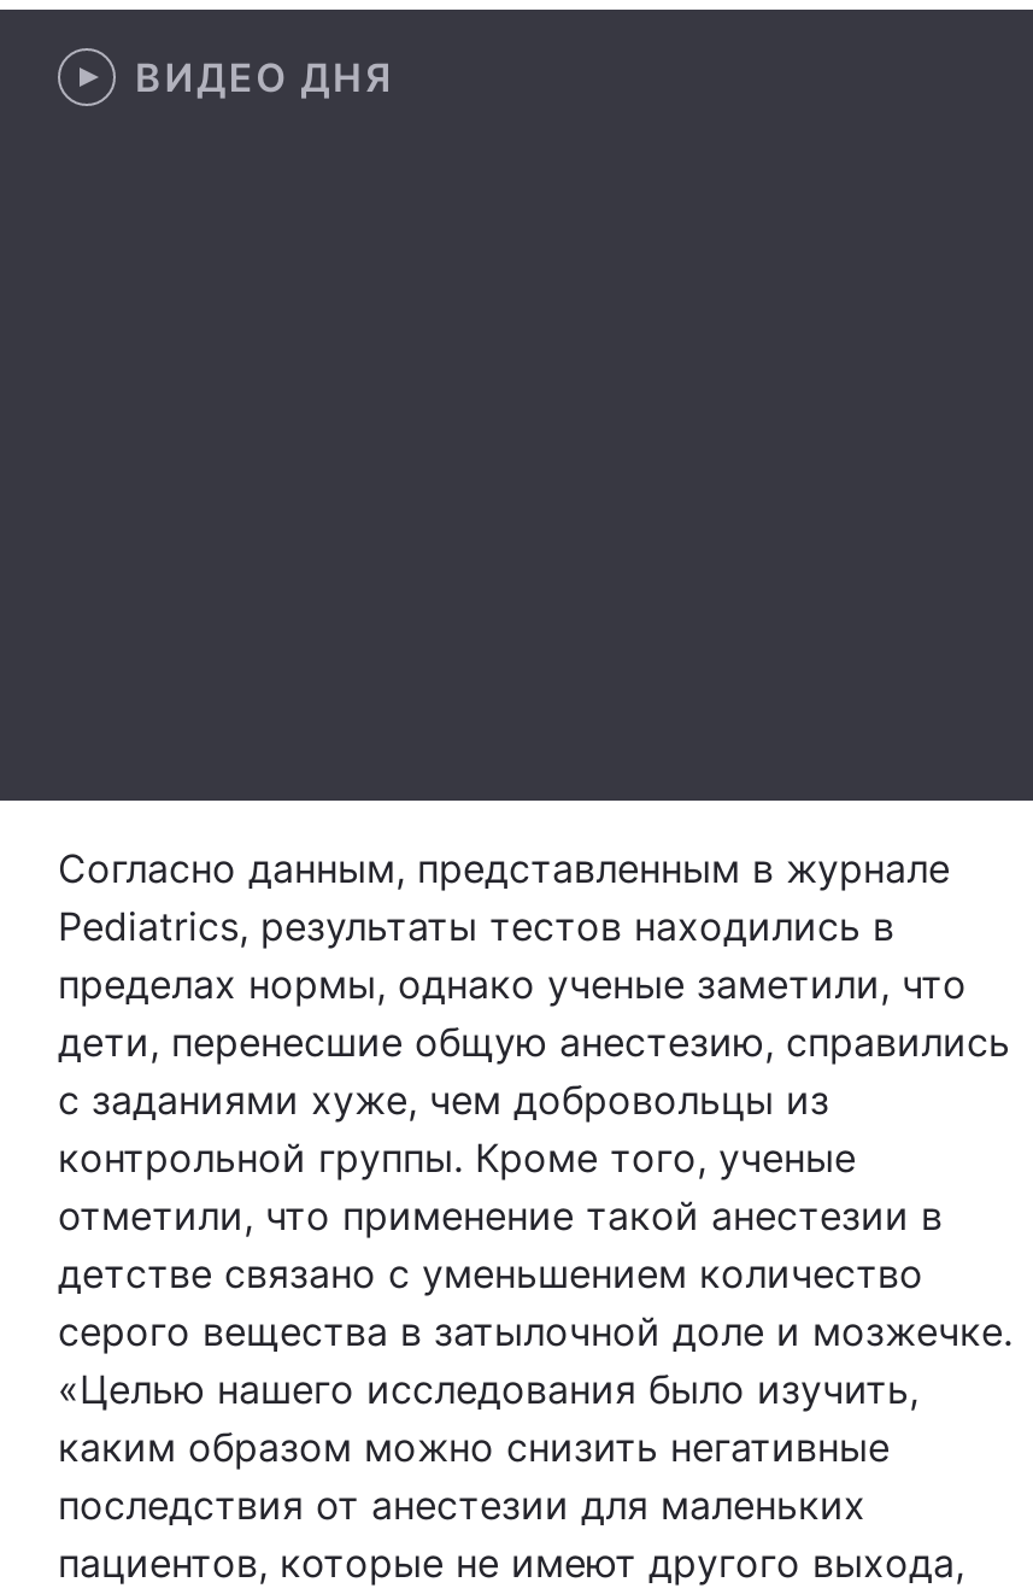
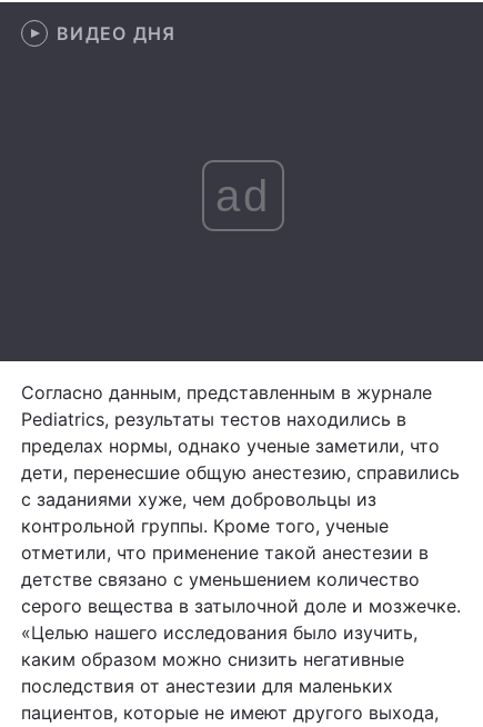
+ ad
